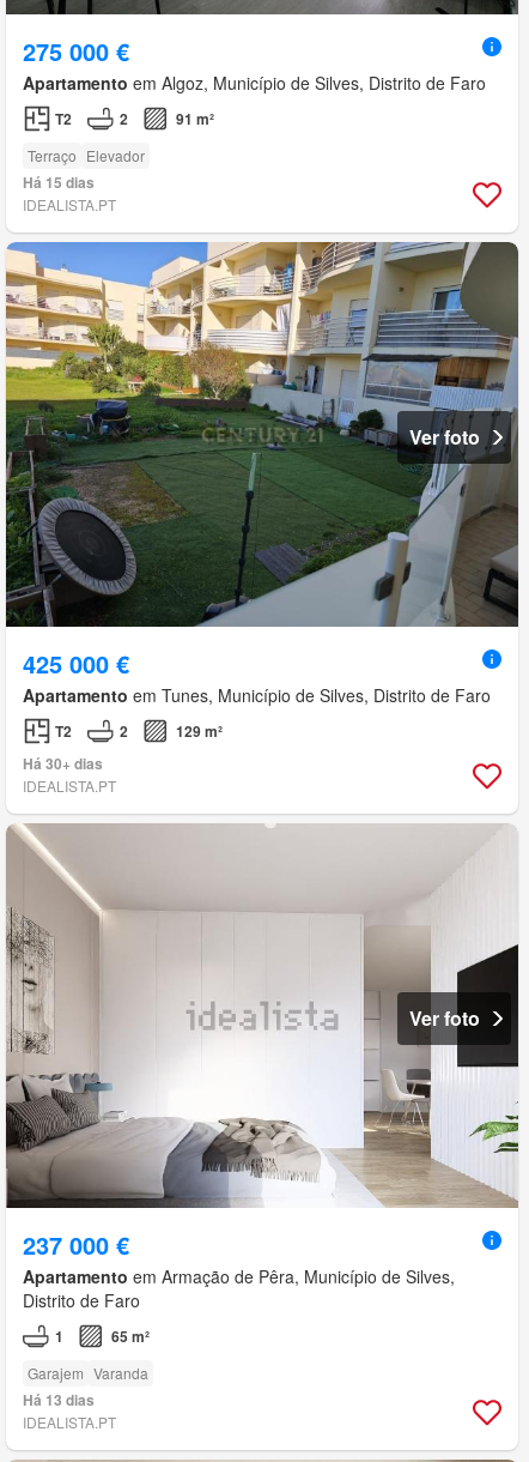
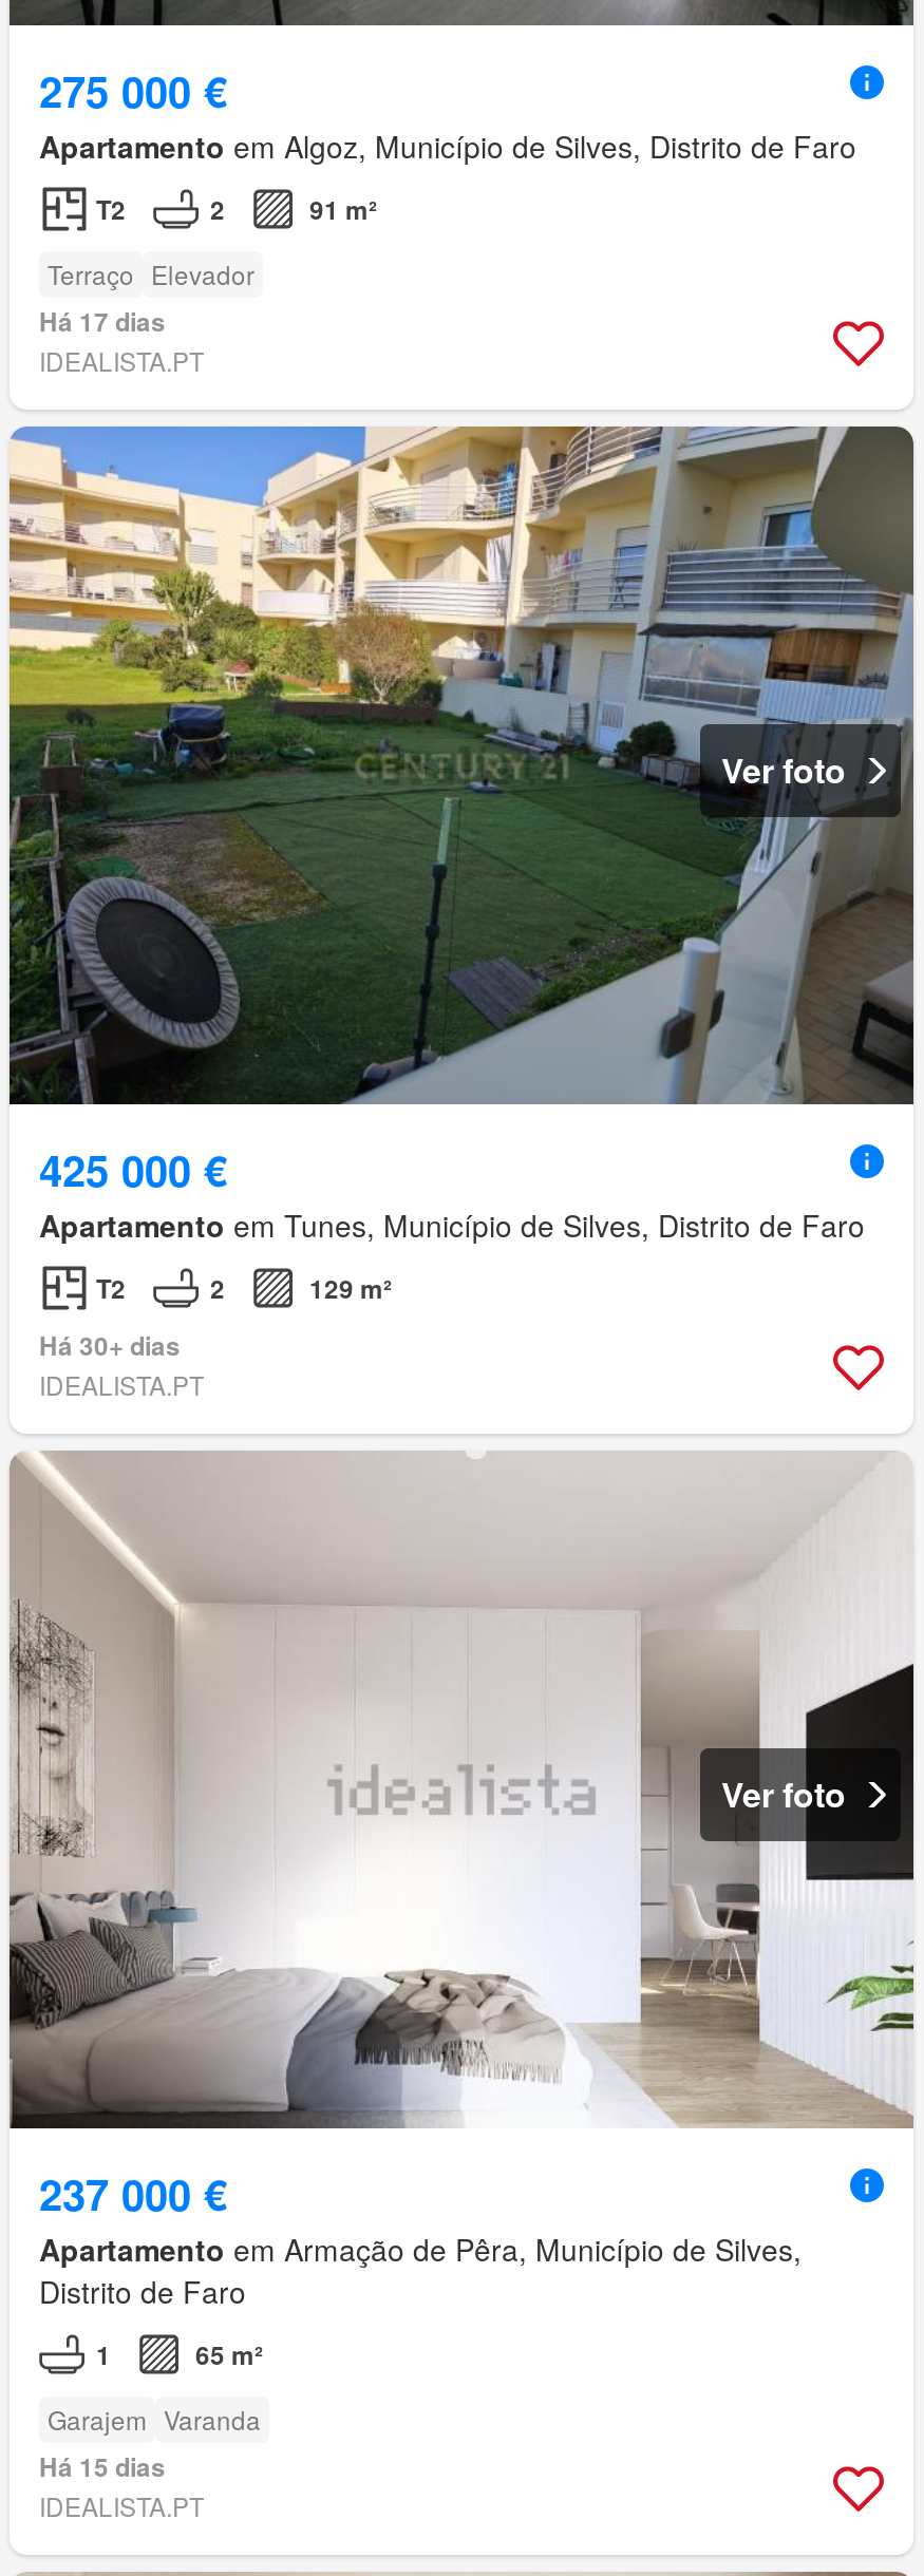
- Há 15 dias
+ Há 17 dias

- Há 13 dias
+ Há 15 dias
